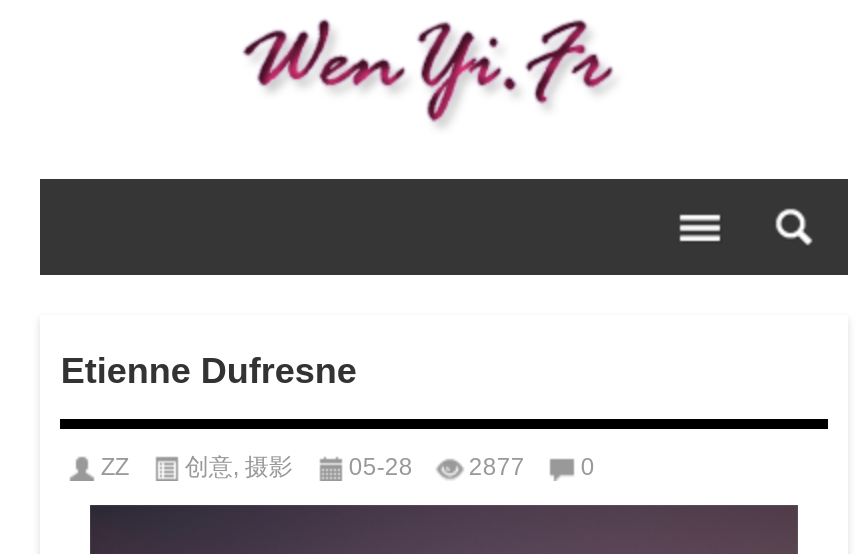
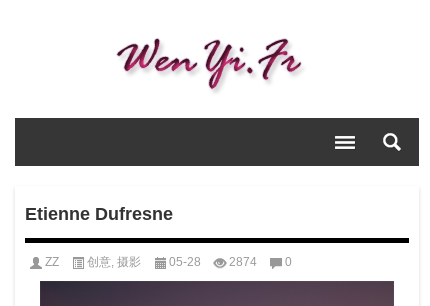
- ZZ 创意,摄影 05-28 2877 0
+ ZZ 创意,摄影 05-28 2874 0
